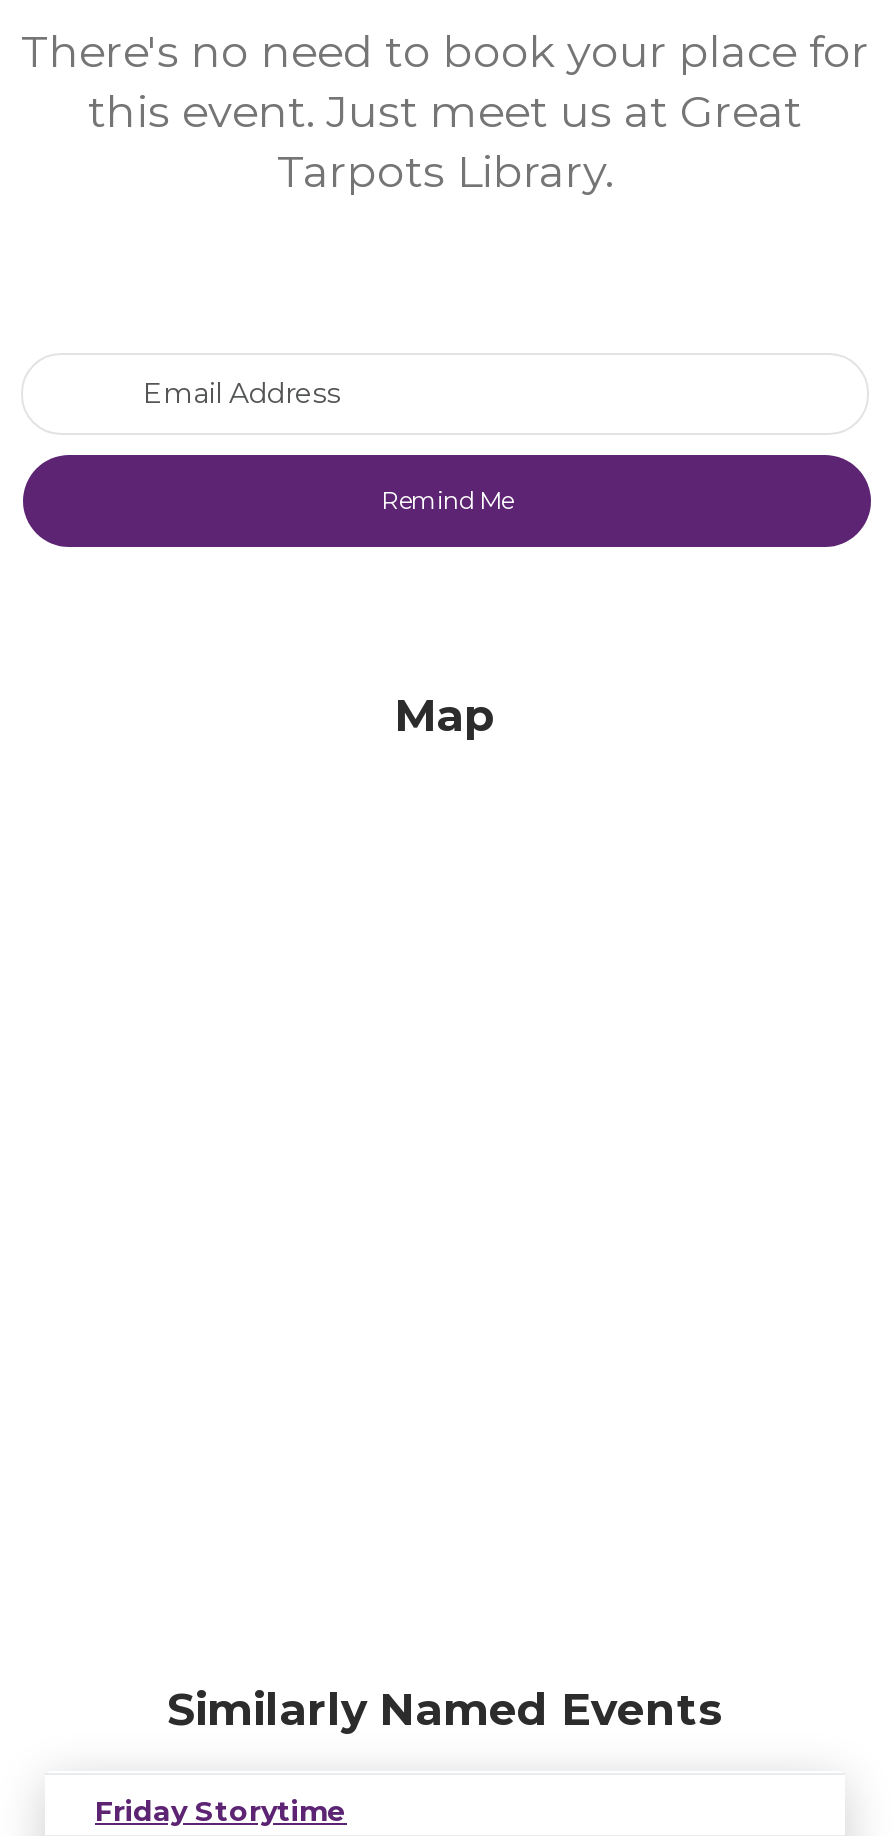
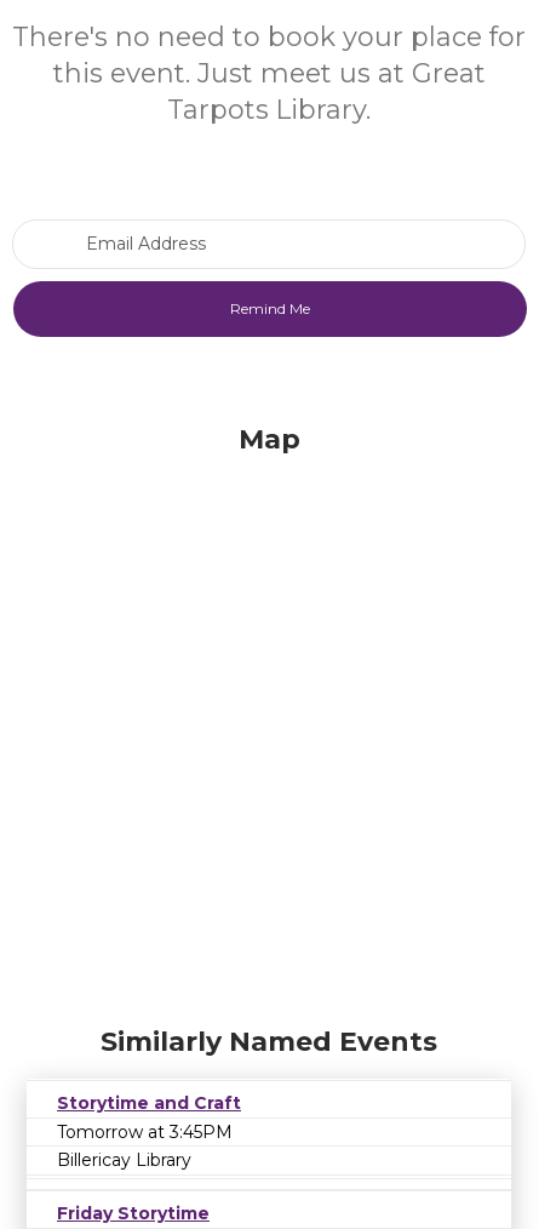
+ Storytime and Craft
+ Tomorrow at 3:45PM
+ Billericay Library
